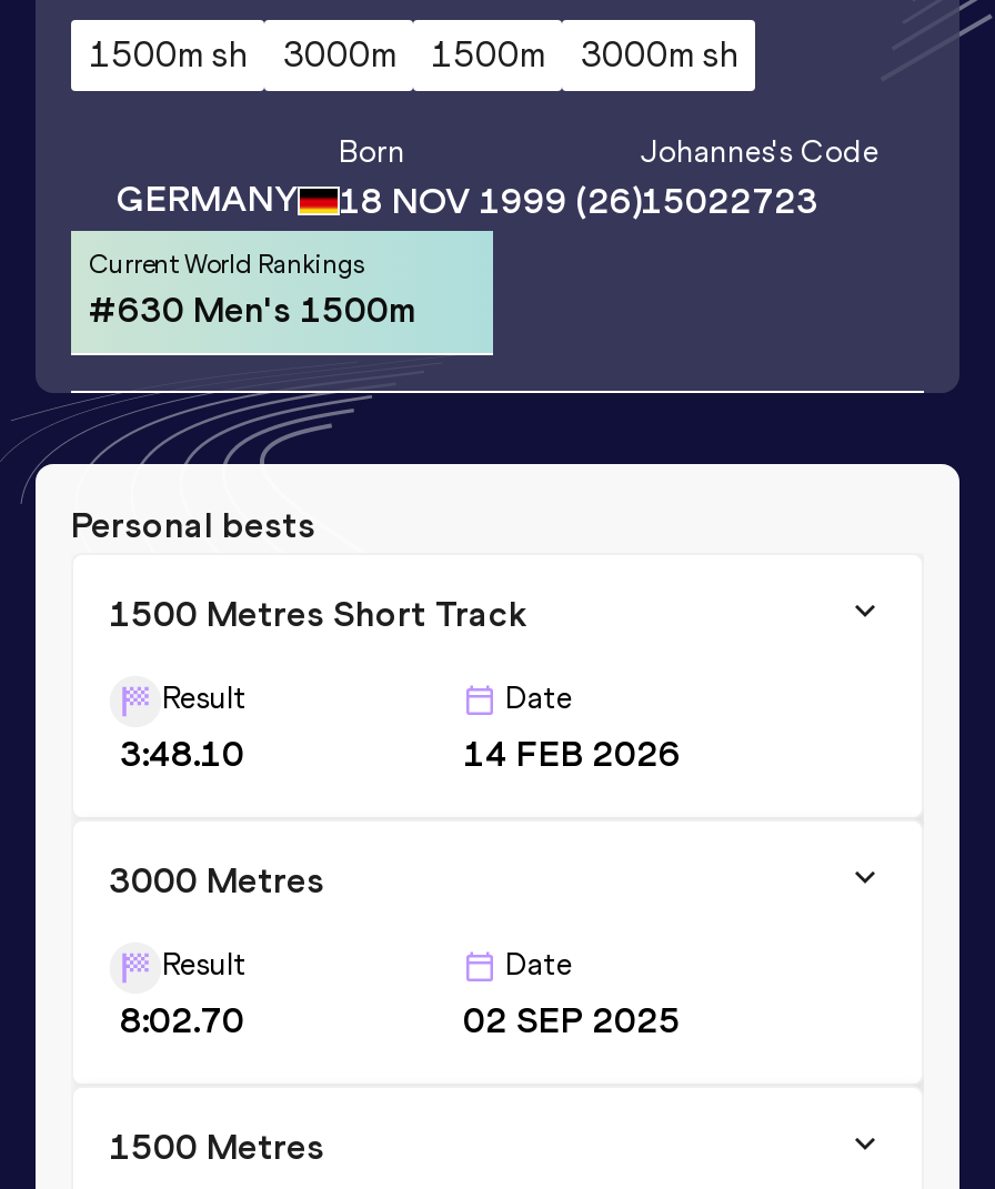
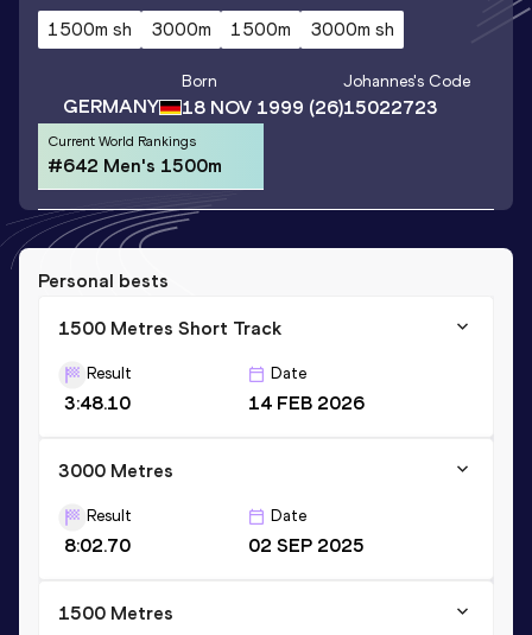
- #630 Men's 1500m
+ #642 Men's 1500m
